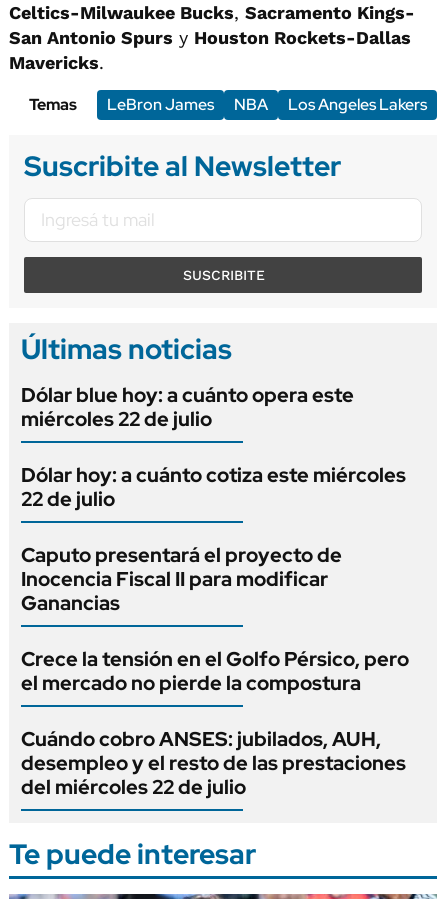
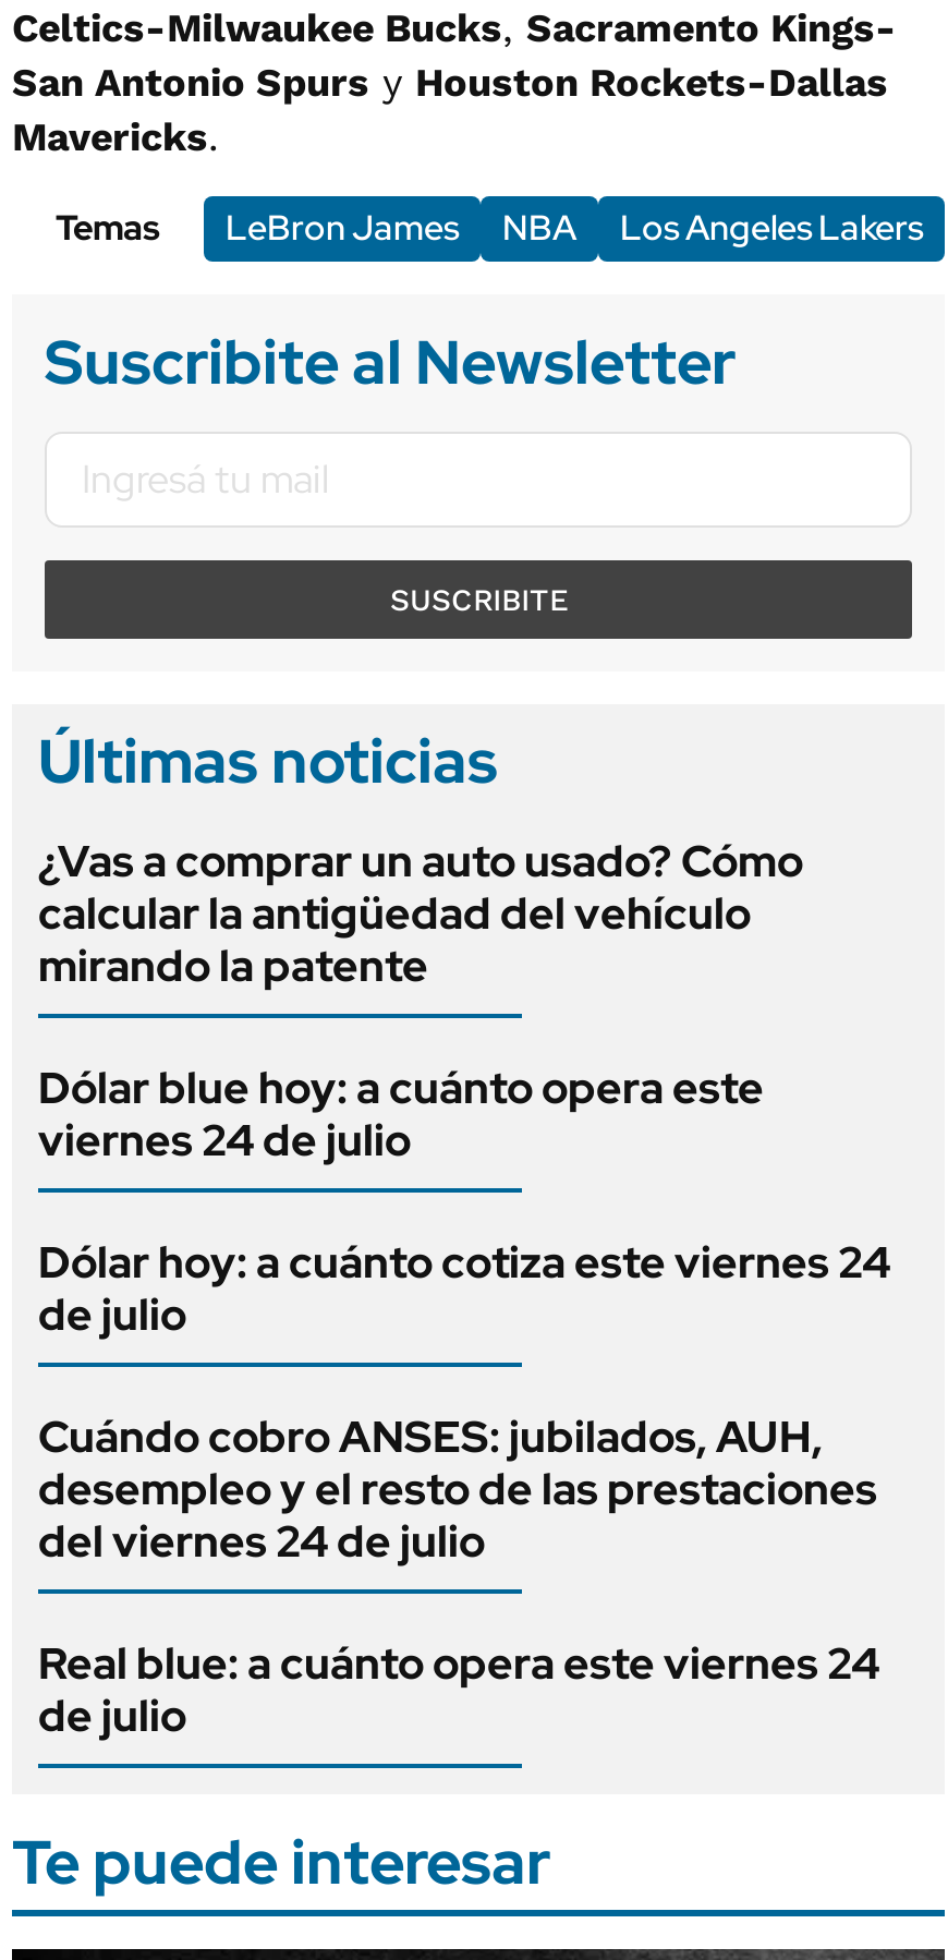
+ ¿Vas a comprar un auto usado? Cómo
+ calcular la antigüedad del vehículo
+ mirando la patente

moved down: Dólar blue hoy: a cuánto opera este

- miércoles 22 de julio
- Dólar hoy: a cuánto cotiza este miércoles
- 22 de julio
- Caputo presentará el proyecto de
- Inocencia Fiscal II para modificar
- Ganancias
- Crece la tensión en el Golfo Pérsico, pero
- el mercado no pierde la compostura
+ viernes 24 de julio
+ Dólar hoy: a cuánto cotiza este viernes 24
+ de julio

moved up: Cuándo cobro ANSES: jubilados, AUH, | desempleo y el resto de las prestaciones

- del miércoles 22 de julio
+ del viernes 24 de julio
+ Real blue: a cuánto opera este viernes 24
+ de julio
